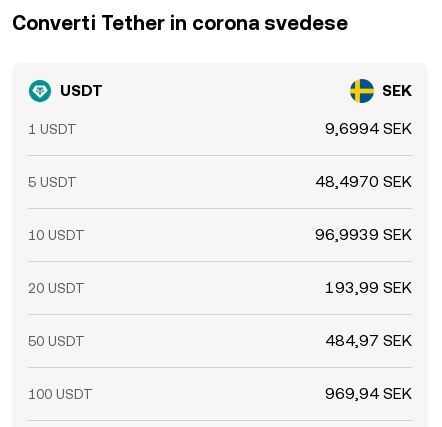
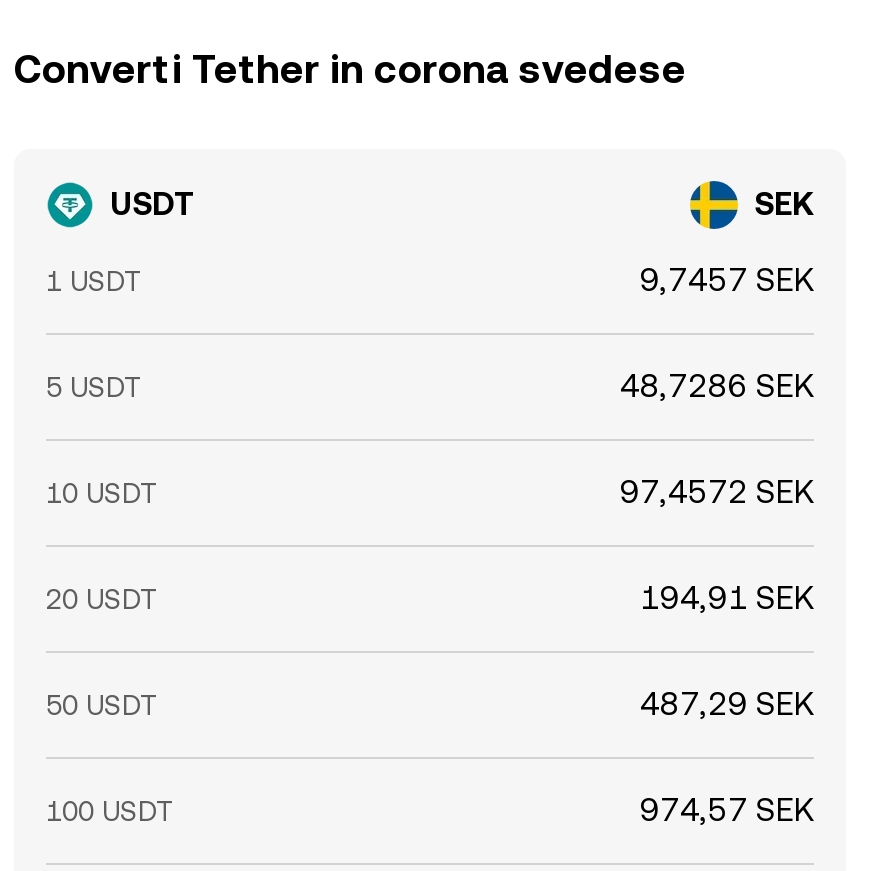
- 9,6994 SEK
+ 9,7457 SEK

- 48,4970 SEK
+ 48,7286 SEK

- 96,9939 SEK
+ 97,4572 SEK

- 193,99 SEK
+ 194,91 SEK

- 484,97 SEK
+ 487,29 SEK

- 969,94 SEK
+ 974,57 SEK
